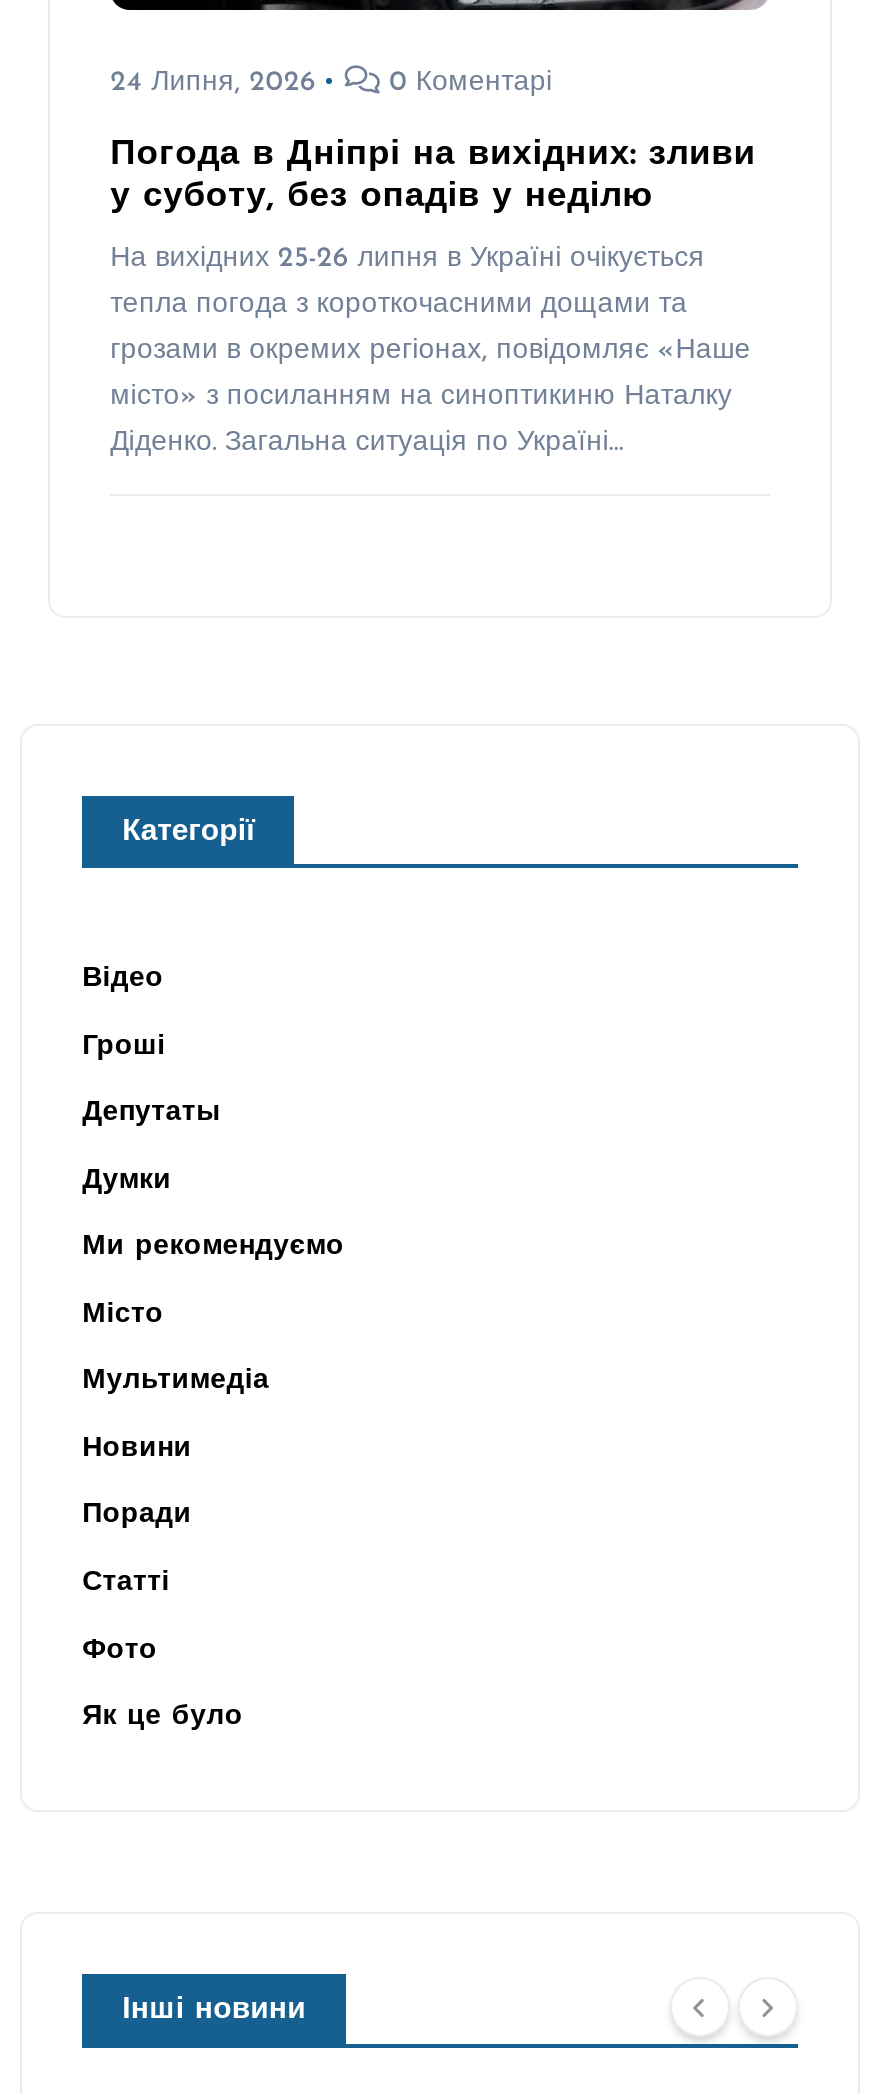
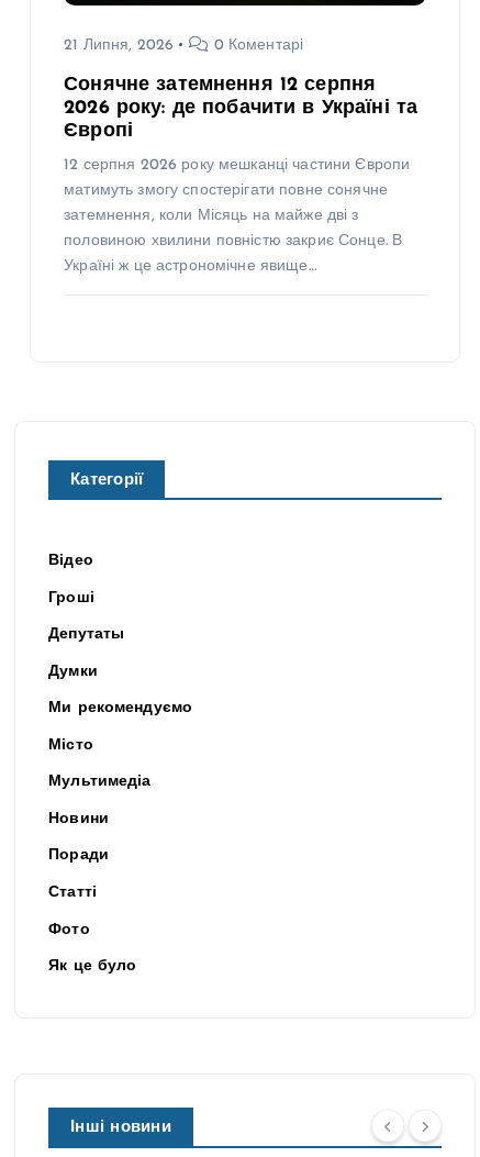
- 24 Липня, 2026
+ 21 Липня, 2026

- Погода в Дніпрі на вихідних: зливи
- у суботу, без опадів у неділю
+ Сонячне затемнення 12 серпня
+ 2026 року: де побачити в Україні та
+ Європі

- На вихідних 25-26 липня в Україні очікується
+ 12 серпня 2026 року мешканці частини Європи

- тепла погода з короткочасними дощами та
+ матимуть змогу спостерігати повне сонячне

- грозами в окремих регіонах, повідомляє «Наше
+ затемнення, коли Місяць на майже дві з

- місто» з посиланням на синоптикиню Наталку
+ половиною хвилини повністю закриє Сонце. В

- Діденко. Загальна ситуація по Україні…
+ Україні ж це астрономічне явище…
